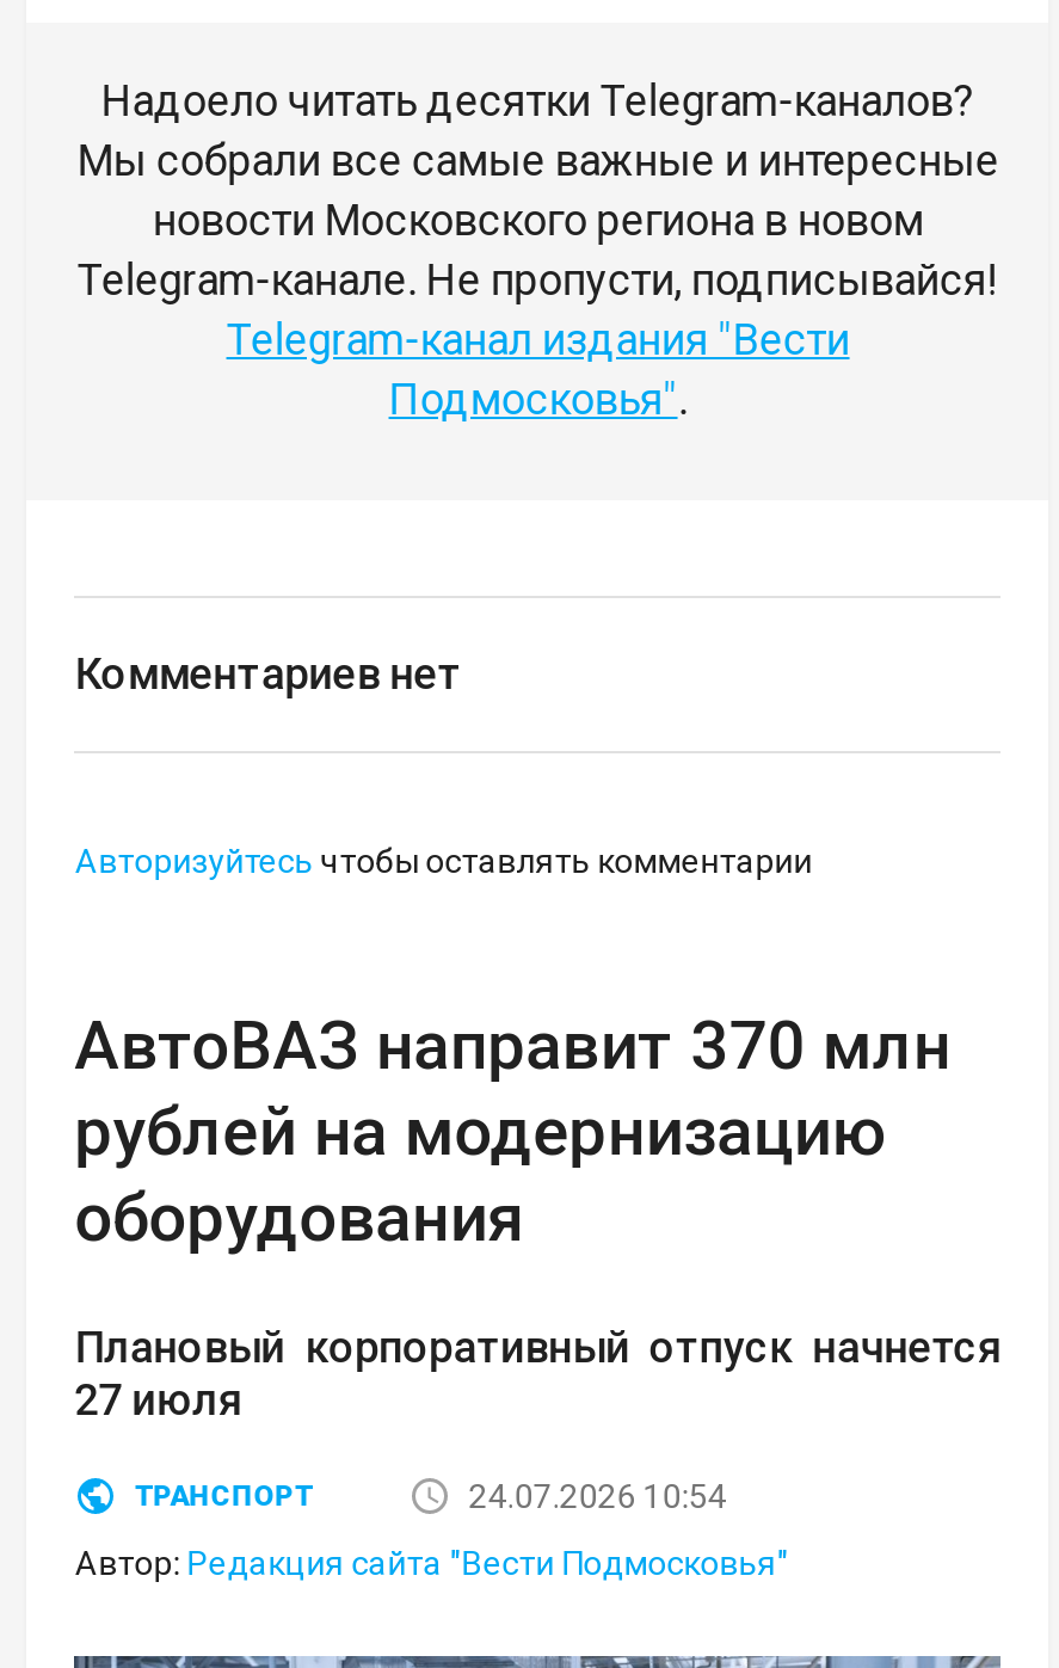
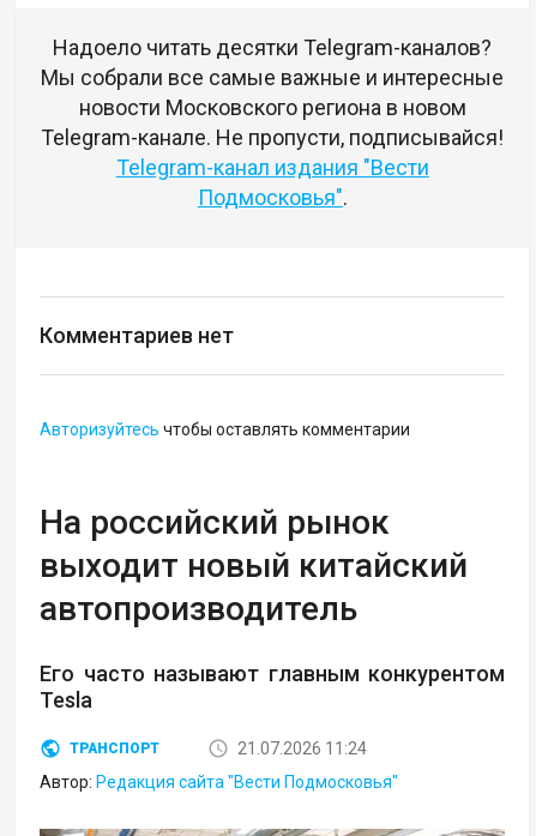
- АвтоВАЗ направит 370 млн
- рублей на модернизацию
- оборудования
+ На российский рынок
+ выходит новый китайский
+ автопроизводитель

- Плановый корпоративный отпуск начнется
- 27 июля
+ Его часто называют главным конкурентом
+ Tesla

- 24.07.2026 10:54
+ 21.07.2026 11:24
